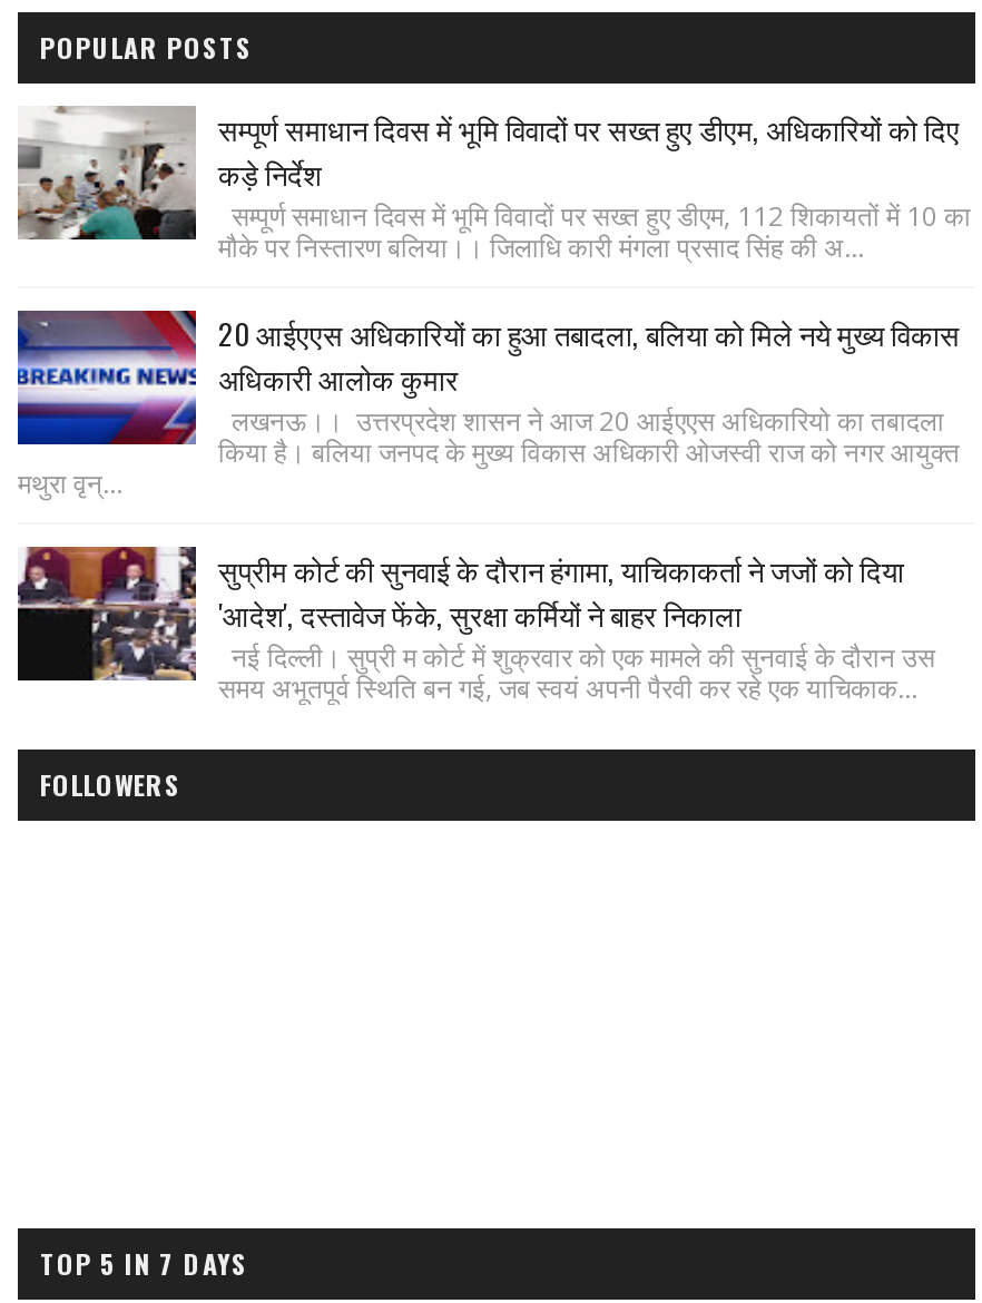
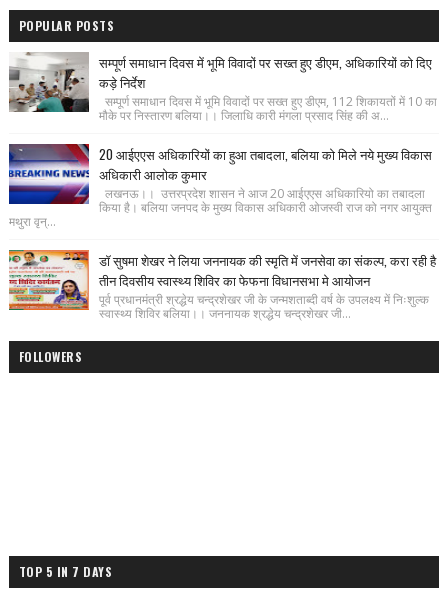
- [image]
- सुप्रीम कोर्ट की सुनवाई के दौरान हंगामा, याचिकाकर्ता ने जजों को दिया
- 'आदेश', दस्तावेज फेंके, सुरक्षा कर्मियों ने बाहर निकाला
- नई दिल्ली। सुप्री म कोर्ट में शुक्रवार को एक मामले की सुनवाई के दौरान उस
- समय अभूतपूर्व स्थिति बन गई, जब स्वयं अपनी पैरवी कर रहे एक याचिकाक...
+ [image]
+ डॉ सुषमा शेखर ने लिया जननायक की स्मृति में जनसेवा का संकल्प, करा रही है
+ तीन दिवसीय स्वास्थ्य शिविर का फेफना विधानसभा मे आयोजन
+ पूर्व प्रधानमंत्री श्रद्धेय चन्द्रशेखर जी के जन्मशताब्दी वर्ष के उपलक्ष्य में निःशुल्क
+ स्वास्थ्य शिविर बलिया।। जननायक श्रद्धेय चन्द्रशेखर जी...
